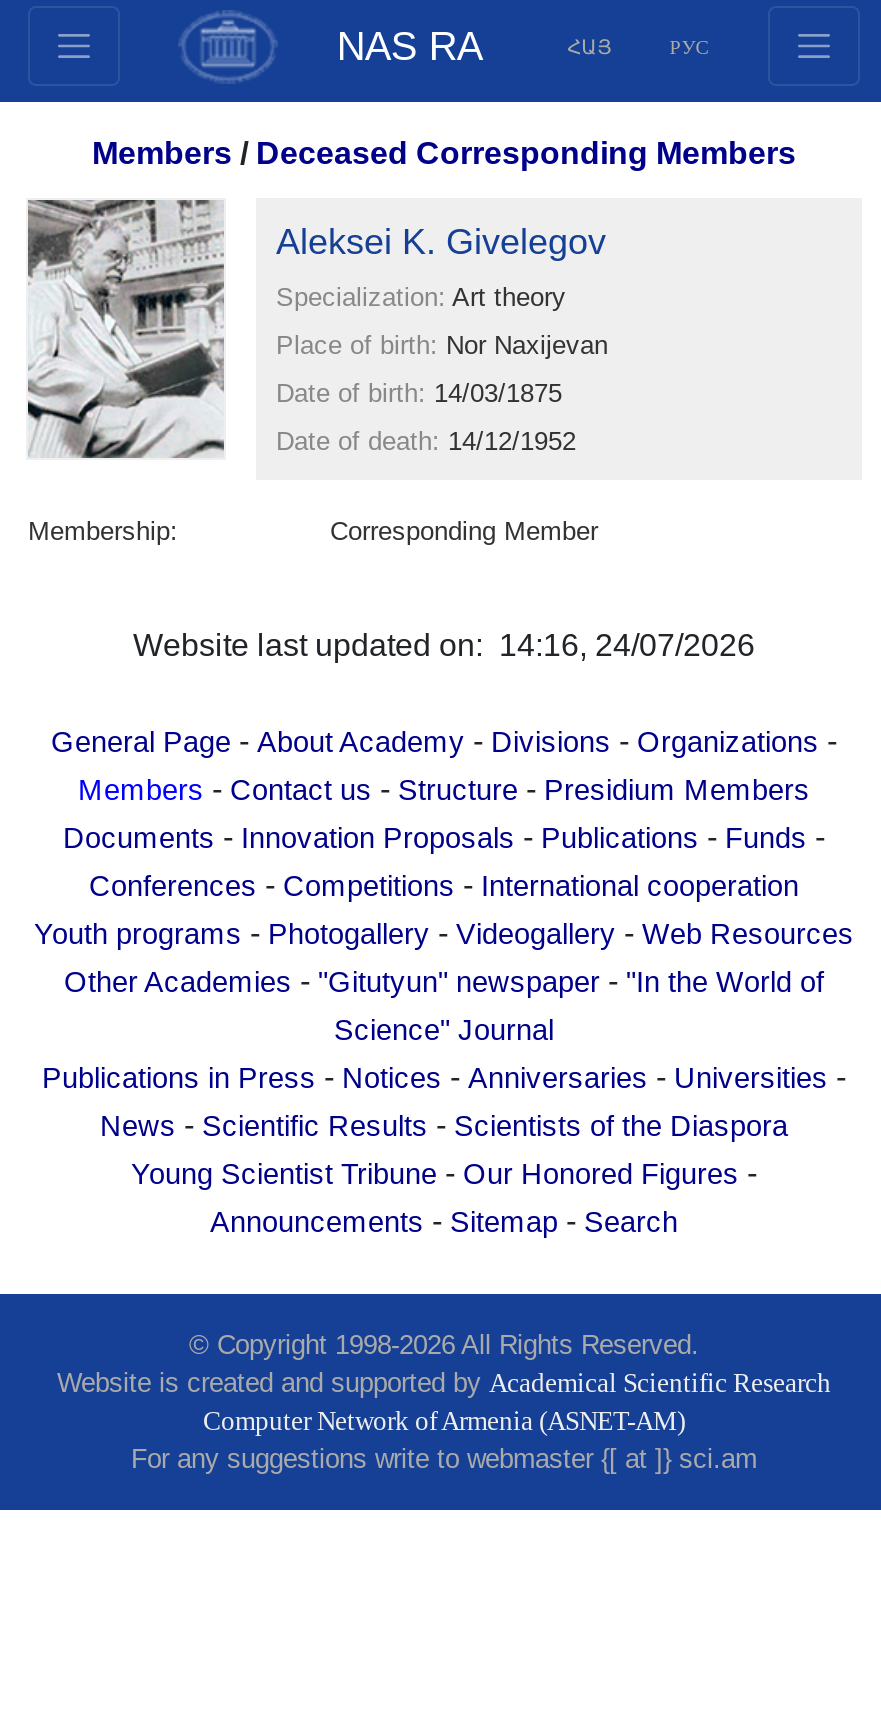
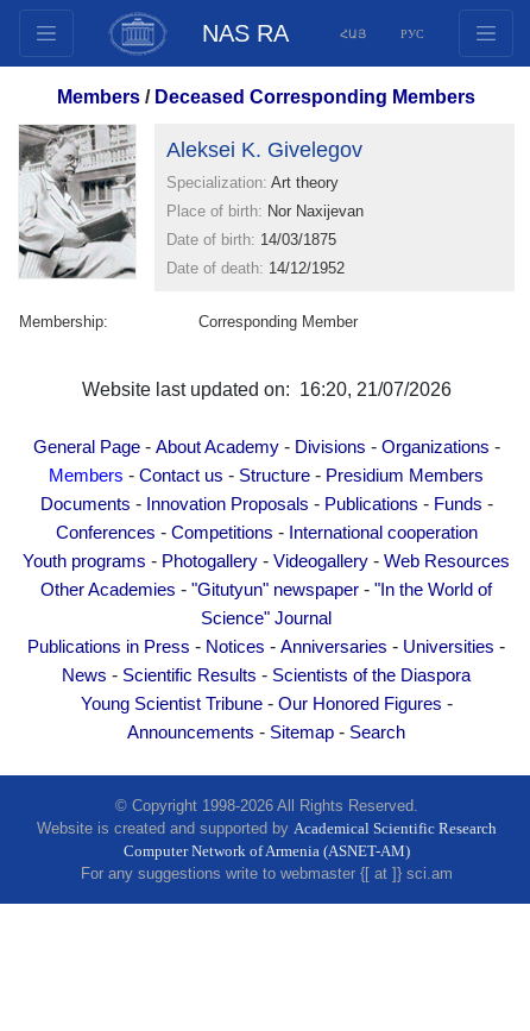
- Website last updated on: 14:16, 24/07/2026
+ Website last updated on: 16:20, 21/07/2026
